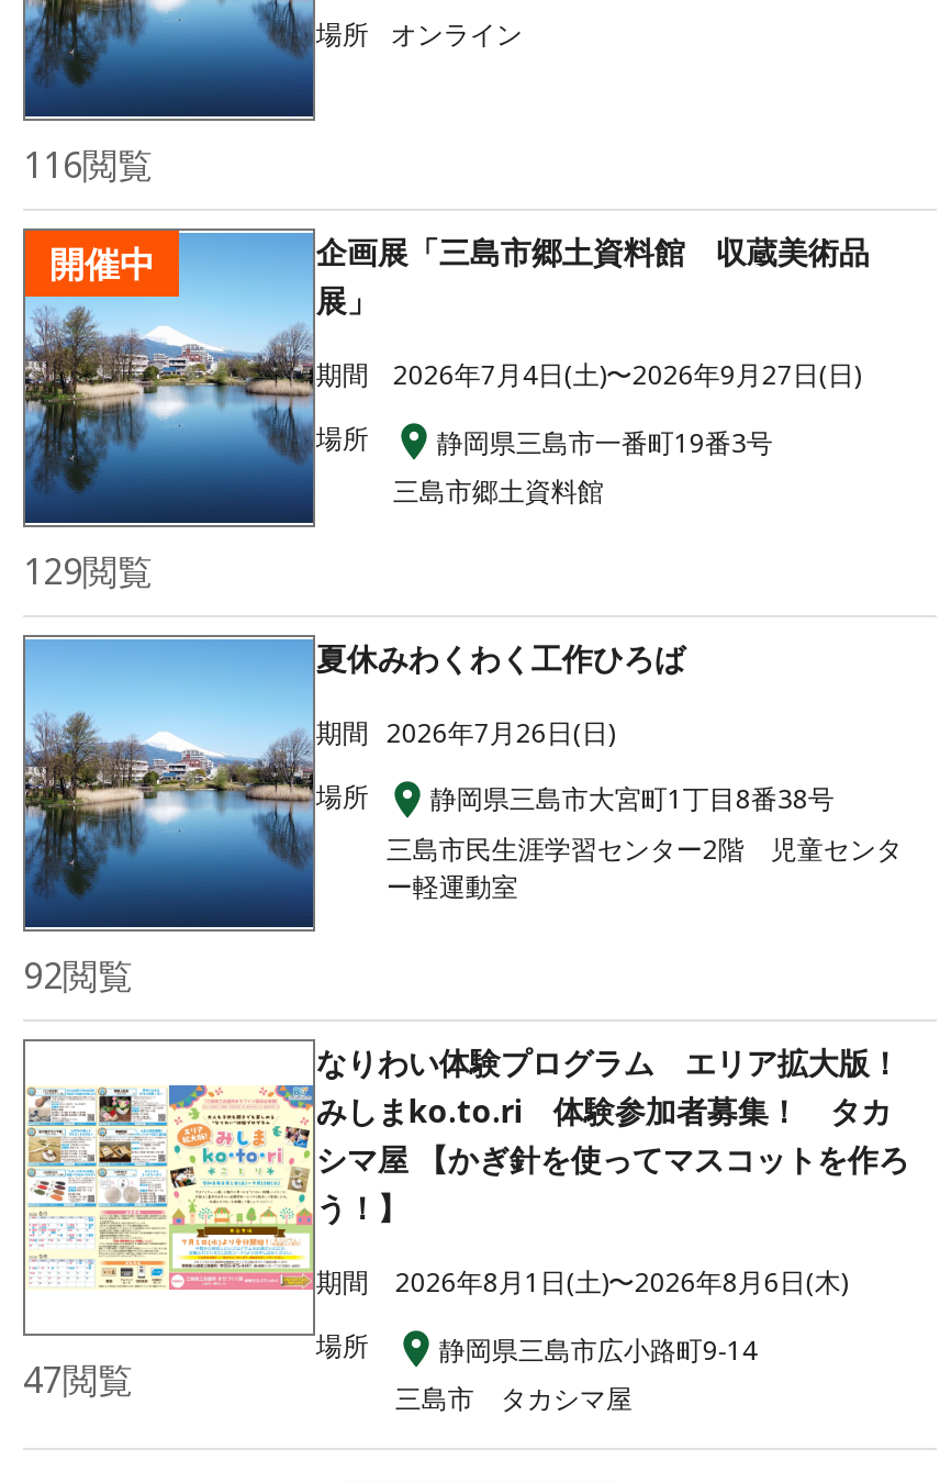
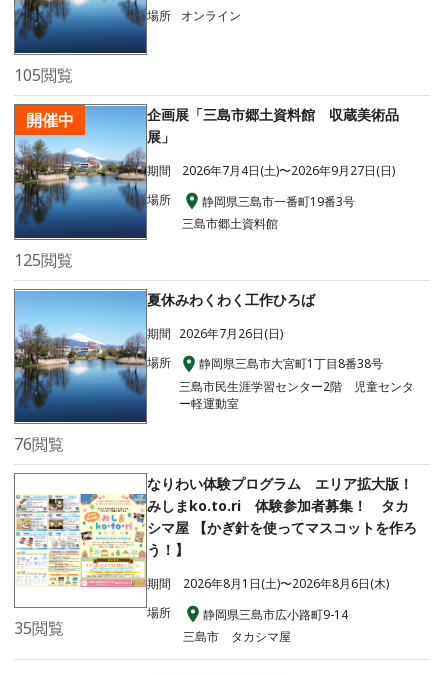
- 116閲覧
+ 105閲覧

- 129閲覧
+ 125閲覧

- 92閲覧
+ 76閲覧

- 47閲覧
+ 35閲覧
